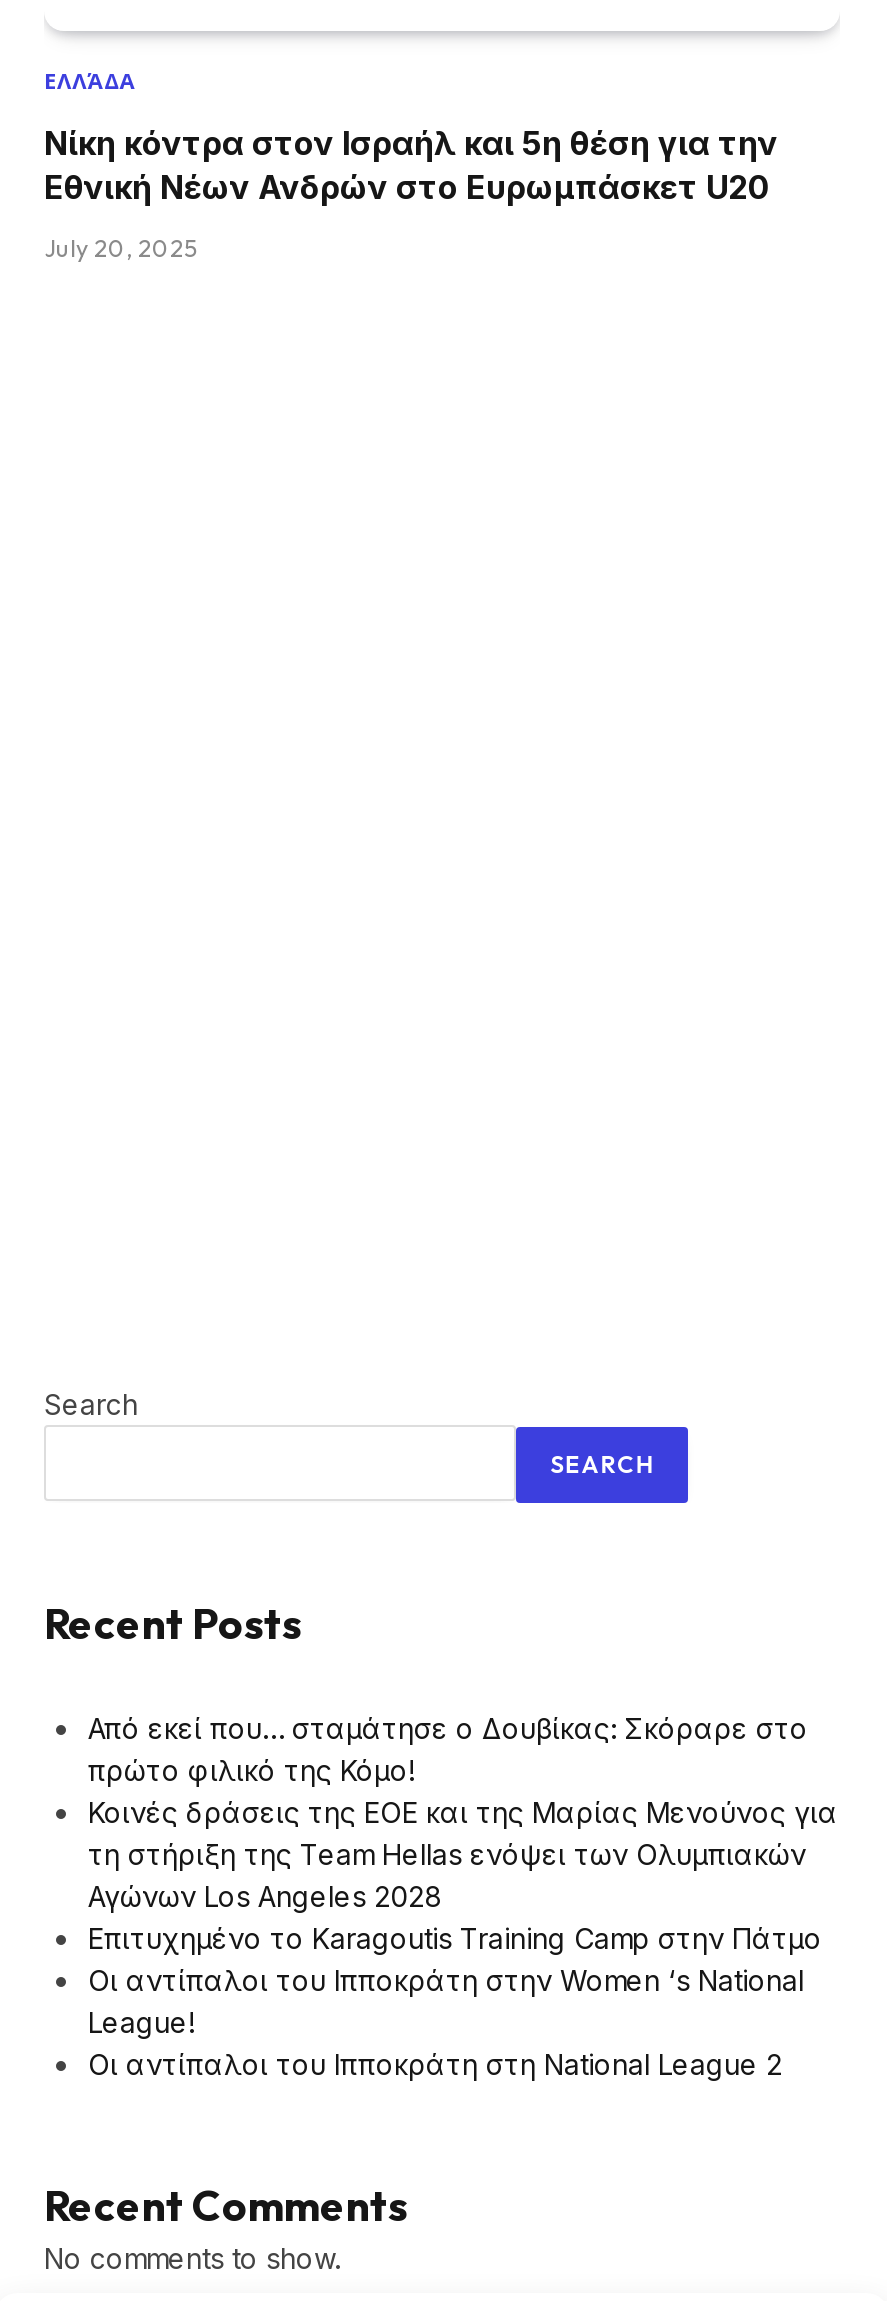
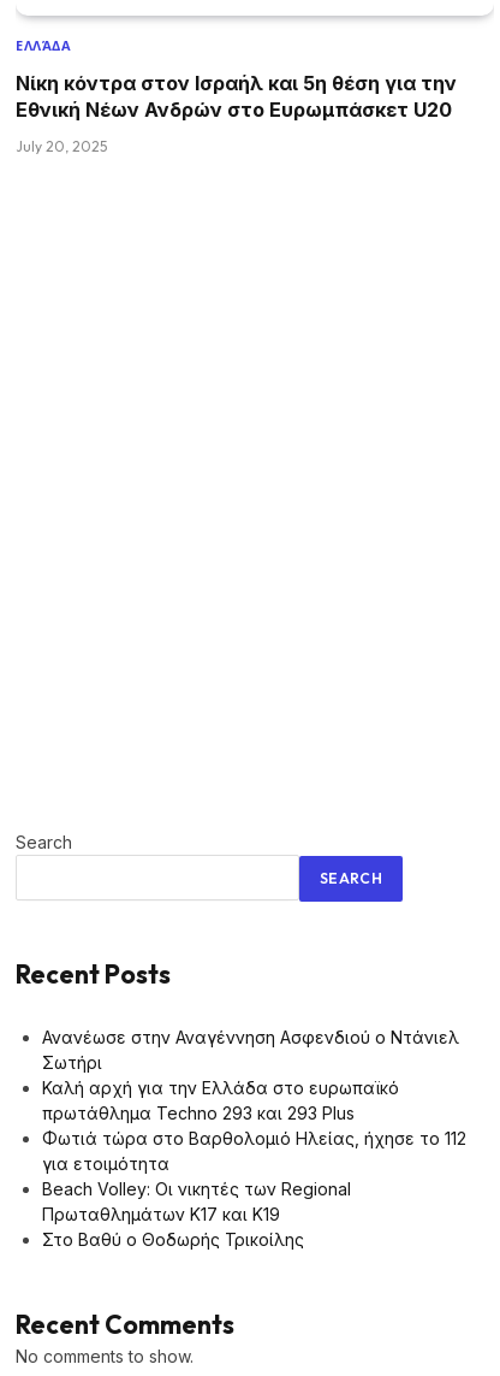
- Από εκεί που… σταμάτησε ο Δουβίκας: Σκόραρε στο
- πρώτο φιλικό της Κόμο!
- Κοινές δράσεις της ΕΟΕ και της Μαρίας Μενούνος για
- τη στήριξη της Team Hellas ενόψει των Ολυμπιακών
- Αγώνων Los Angeles 2028
- Επιτυχημένο το Karagoutis Training Camp στην Πάτμο
- Οι αντίπαλοι του Ιπποκράτη στην Women ‘s National
- League!
- Οι αντίπαλοι του Ιπποκράτη στη National League 2
+ Ανανέωσε στην Αναγέννηση Ασφενδιού ο Ντάνιελ
+ Σωτήρι
+ Καλή αρχή για την Ελλάδα στο ευρωπαϊκό
+ πρωτάθλημα Techno 293 και 293 Plus
+ Φωτιά τώρα στο Βαρθολομιό Ηλείας, ήχησε το 112
+ για ετοιμότητα
+ Beach Volley: Οι νικητές των Regional
+ Πρωταθλημάτων Κ17 και Κ19
+ Στο Βαθύ ο Θοδωρής Τρικοίλης
